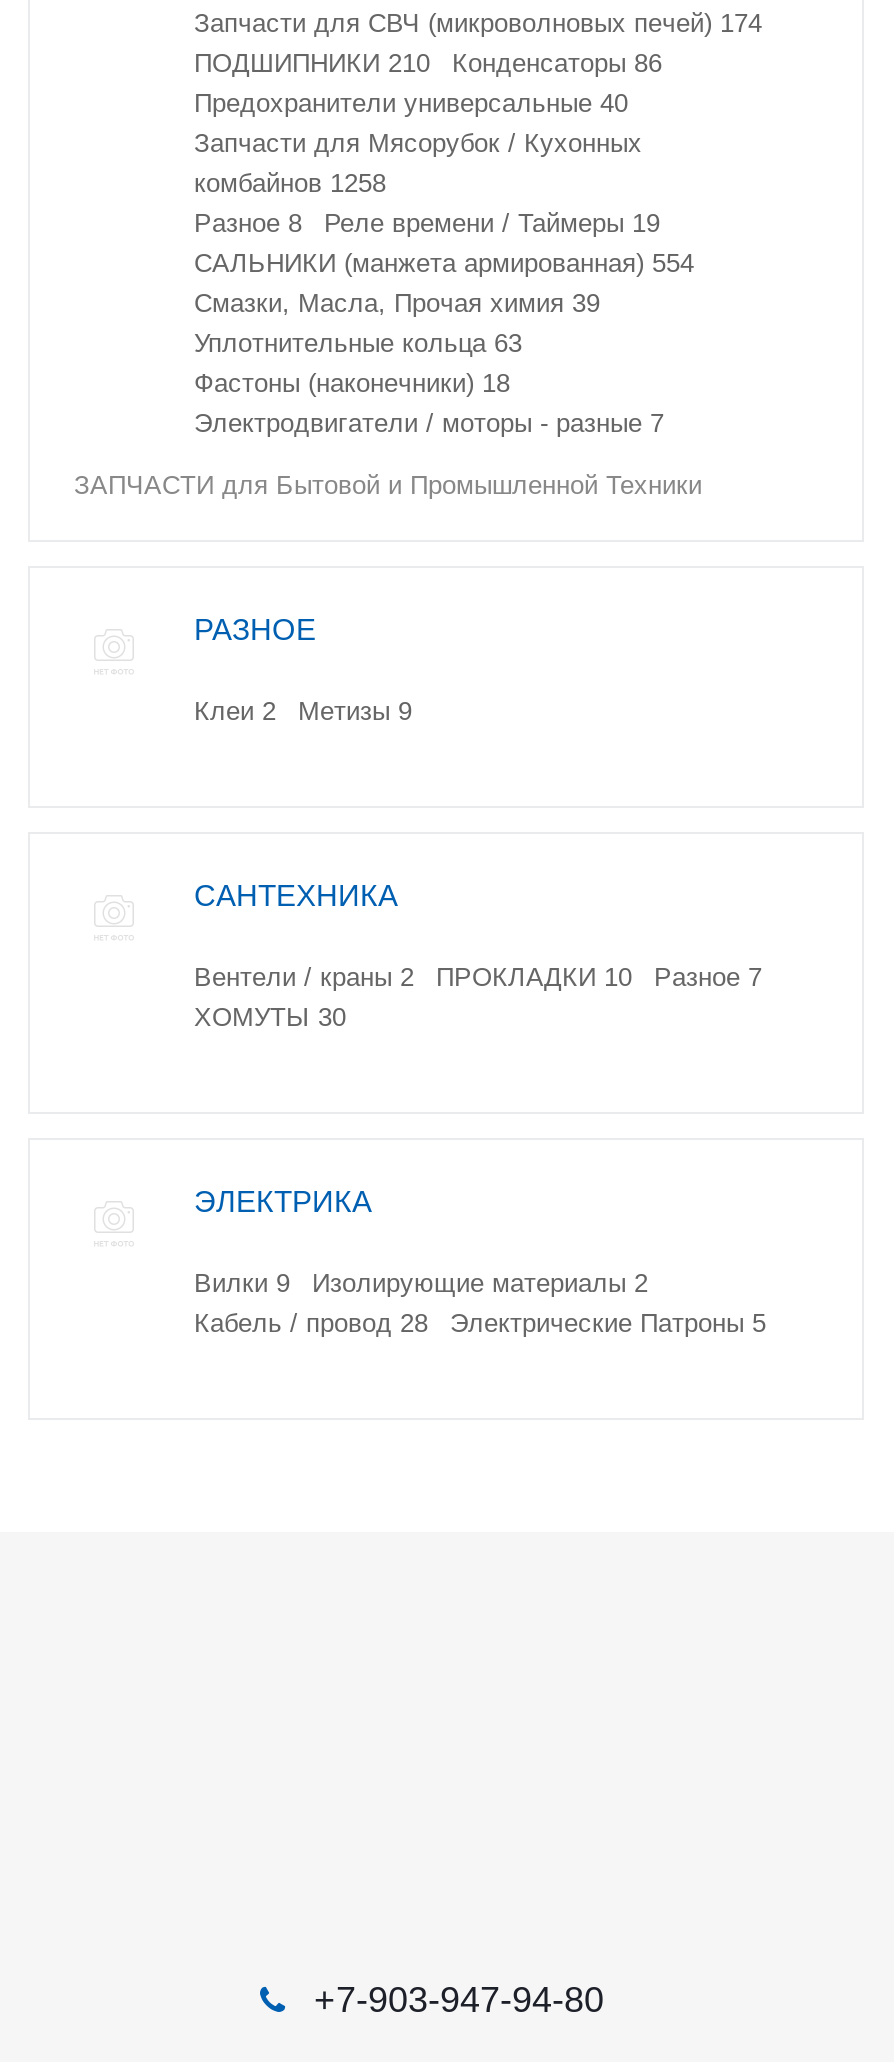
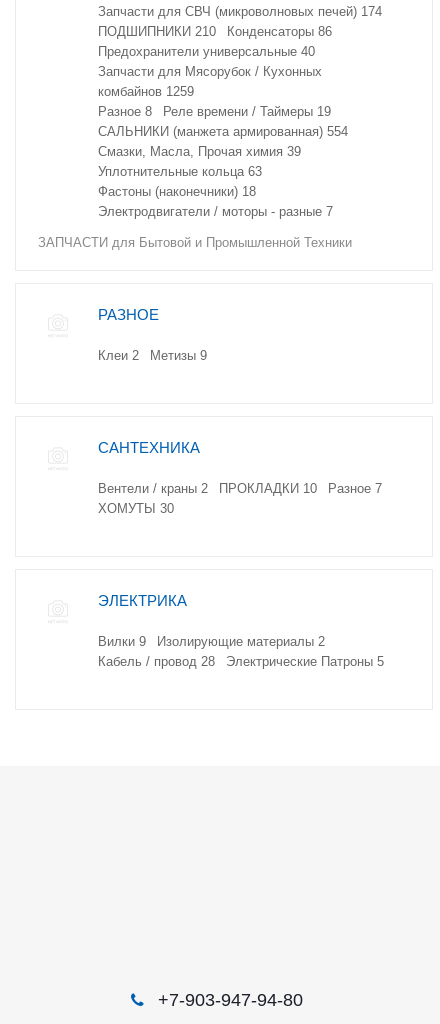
- комбайнов 1258
+ комбайнов 1259
